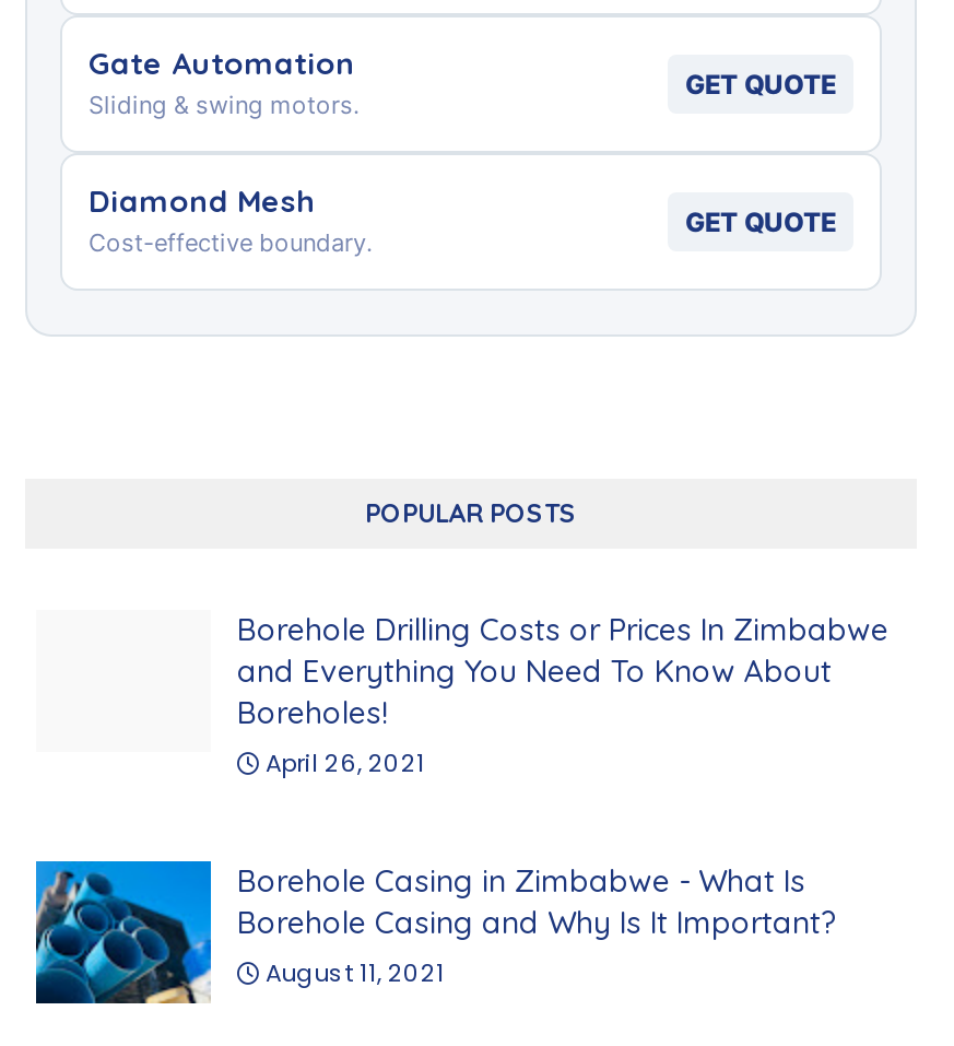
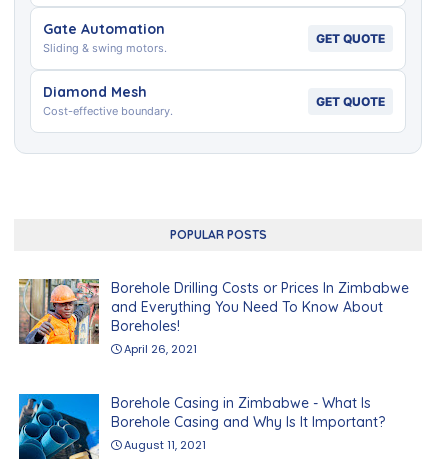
+ [image]
